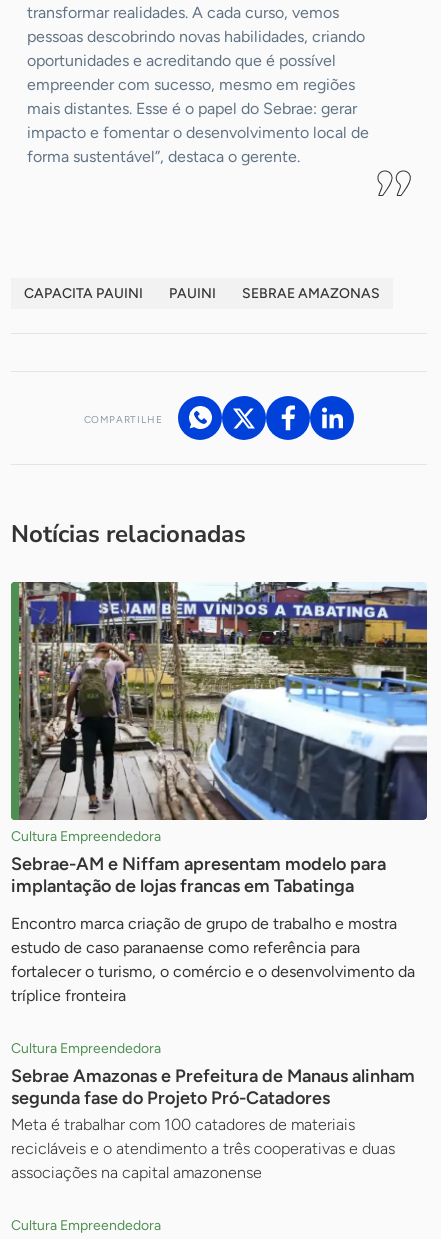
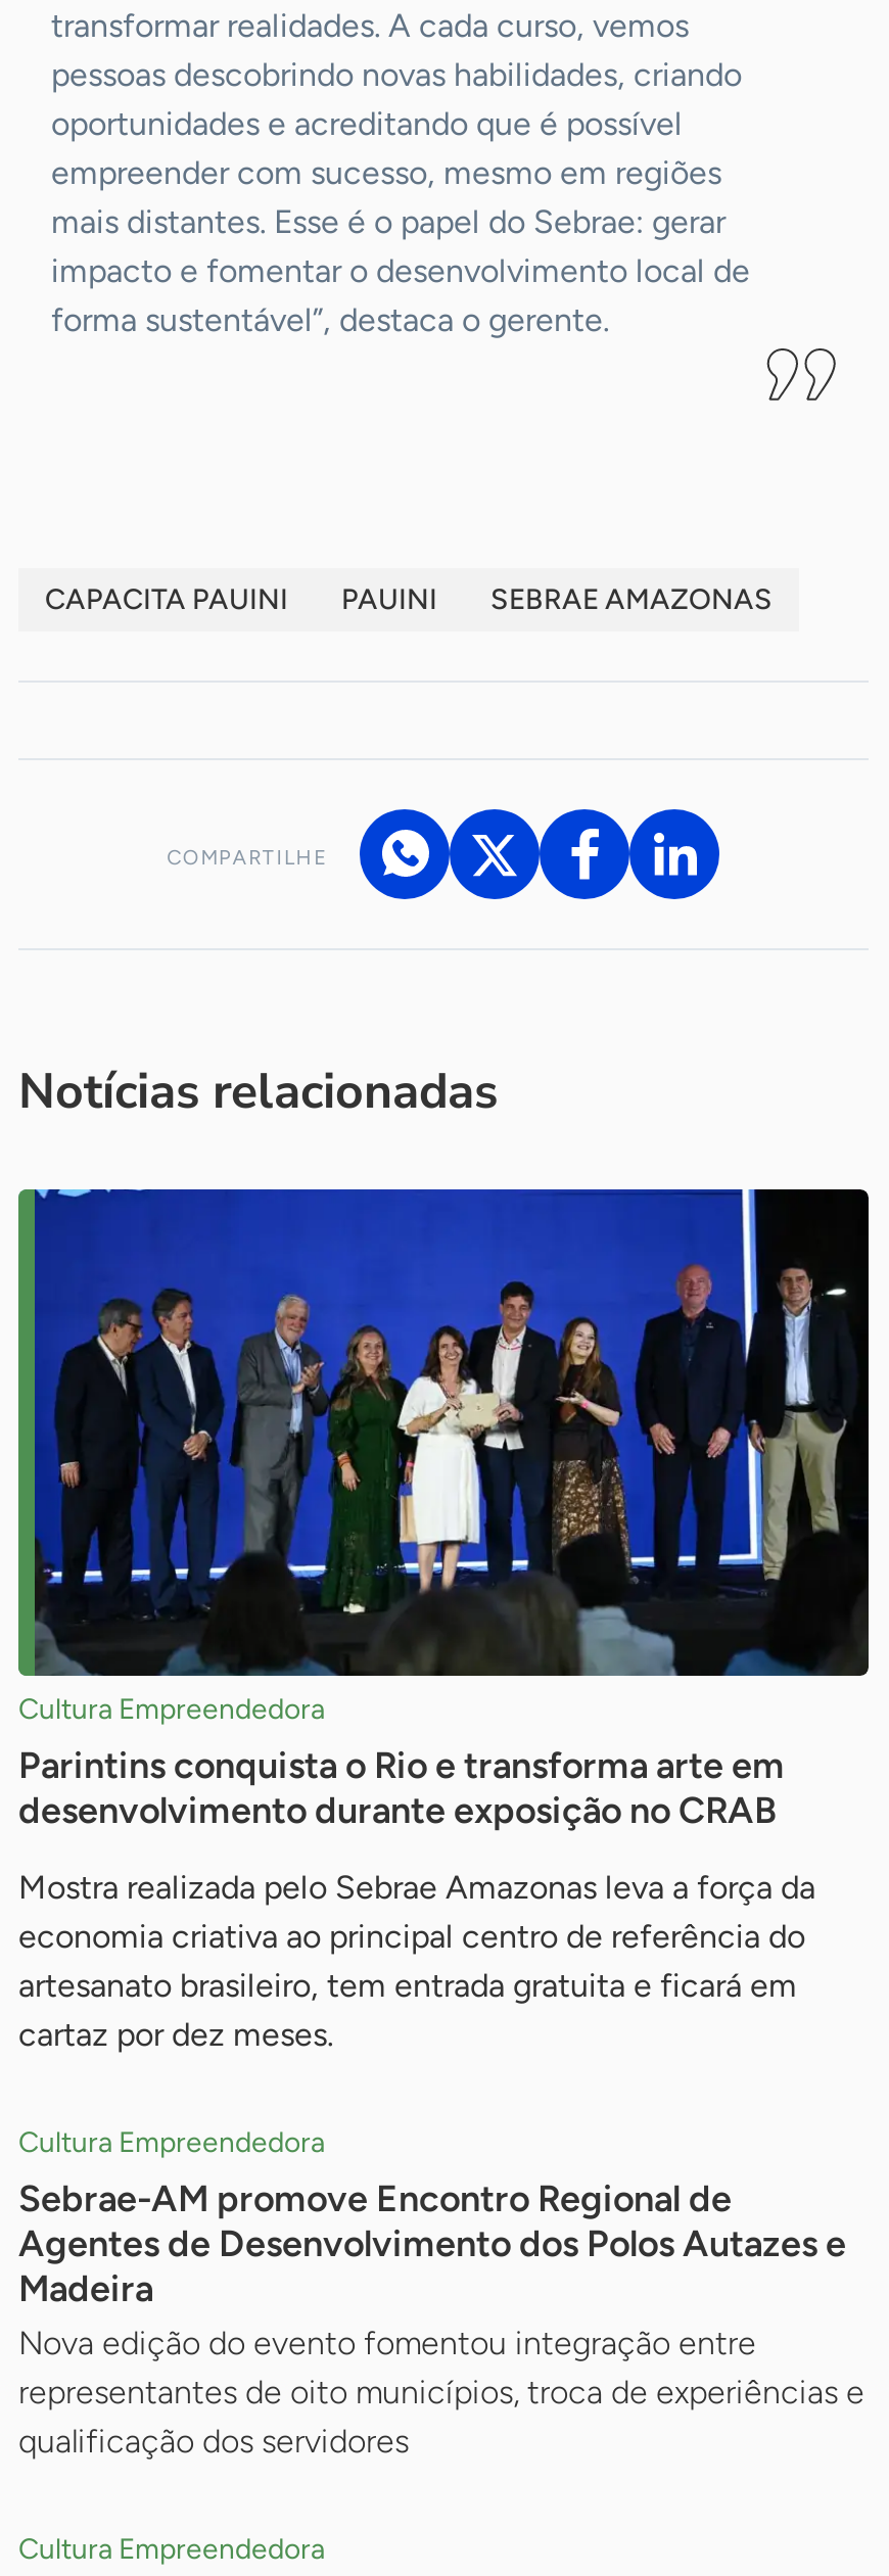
- [image]
- Sebrae-AM e Niffam apresentam modelo para
- implantação de lojas francas em Tabatinga
+ [image]
+ Parintins conquista o Rio e transforma arte em
+ desenvolvimento durante exposição no CRAB

- Encontro marca criação de grupo de trabalho e mostra
- estudo de caso paranaense como referência para
- fortalecer o turismo, o comércio e o desenvolvimento da
- tríplice fronteira
+ Mostra realizada pelo Sebrae Amazonas leva a força da
+ economia criativa ao principal centro de referência do
+ artesanato brasileiro, tem entrada gratuita e ficará em
+ cartaz por dez meses.

- Sebrae Amazonas e Prefeitura de Manaus alinham
- segunda fase do Projeto Pró-Catadores
- Meta é trabalhar com 100 catadores de materiais
- recicláveis e o atendimento a três cooperativas e duas
- associações na capital amazonense
+ Sebrae-AM promove Encontro Regional de
+ Agentes de Desenvolvimento dos Polos Autazes e
+ Madeira
+ Nova edição do evento fomentou integração entre
+ representantes de oito municípios, troca de experiências e
+ qualificação dos servidores
